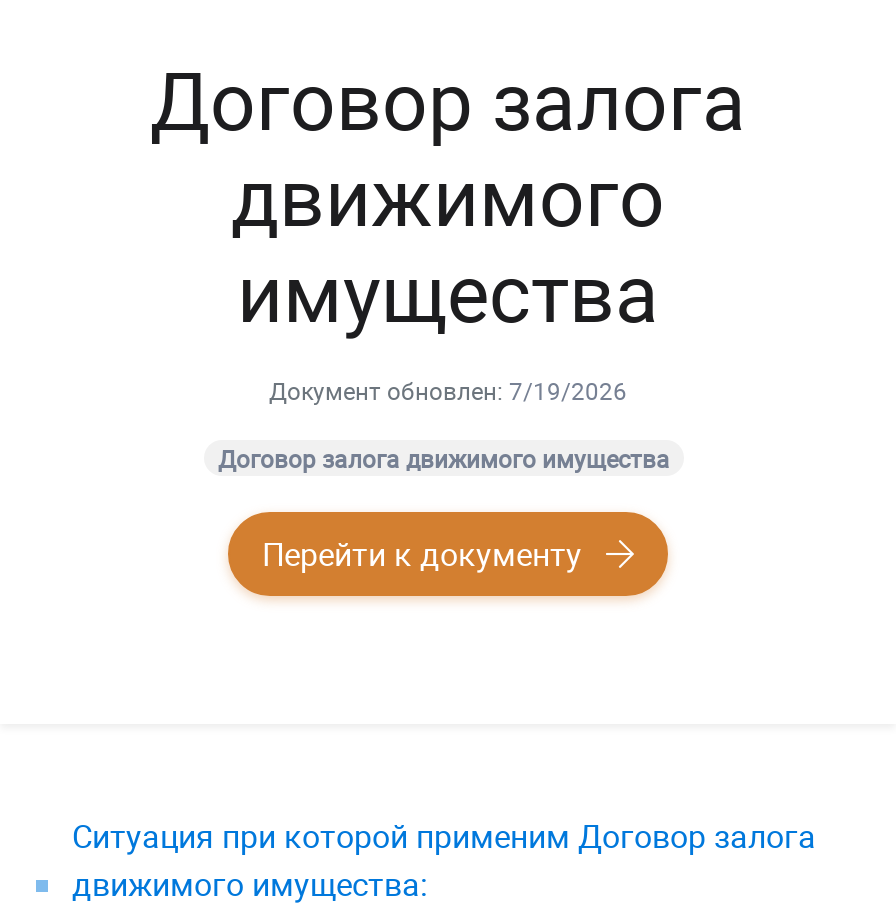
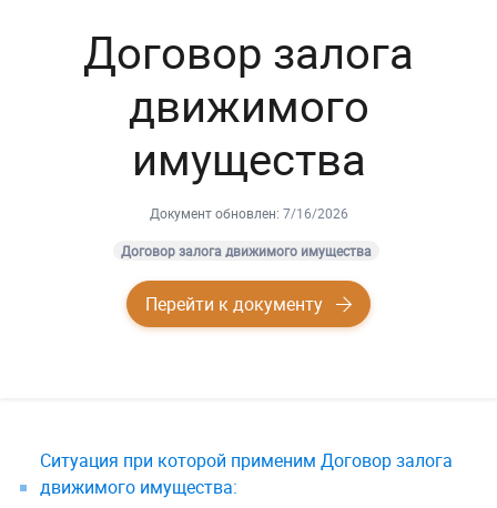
- Документ обновлен: 7/19/2026
+ Документ обновлен: 7/16/2026
